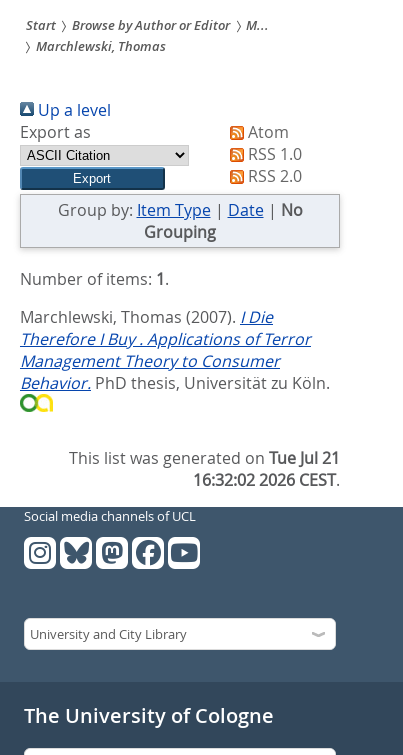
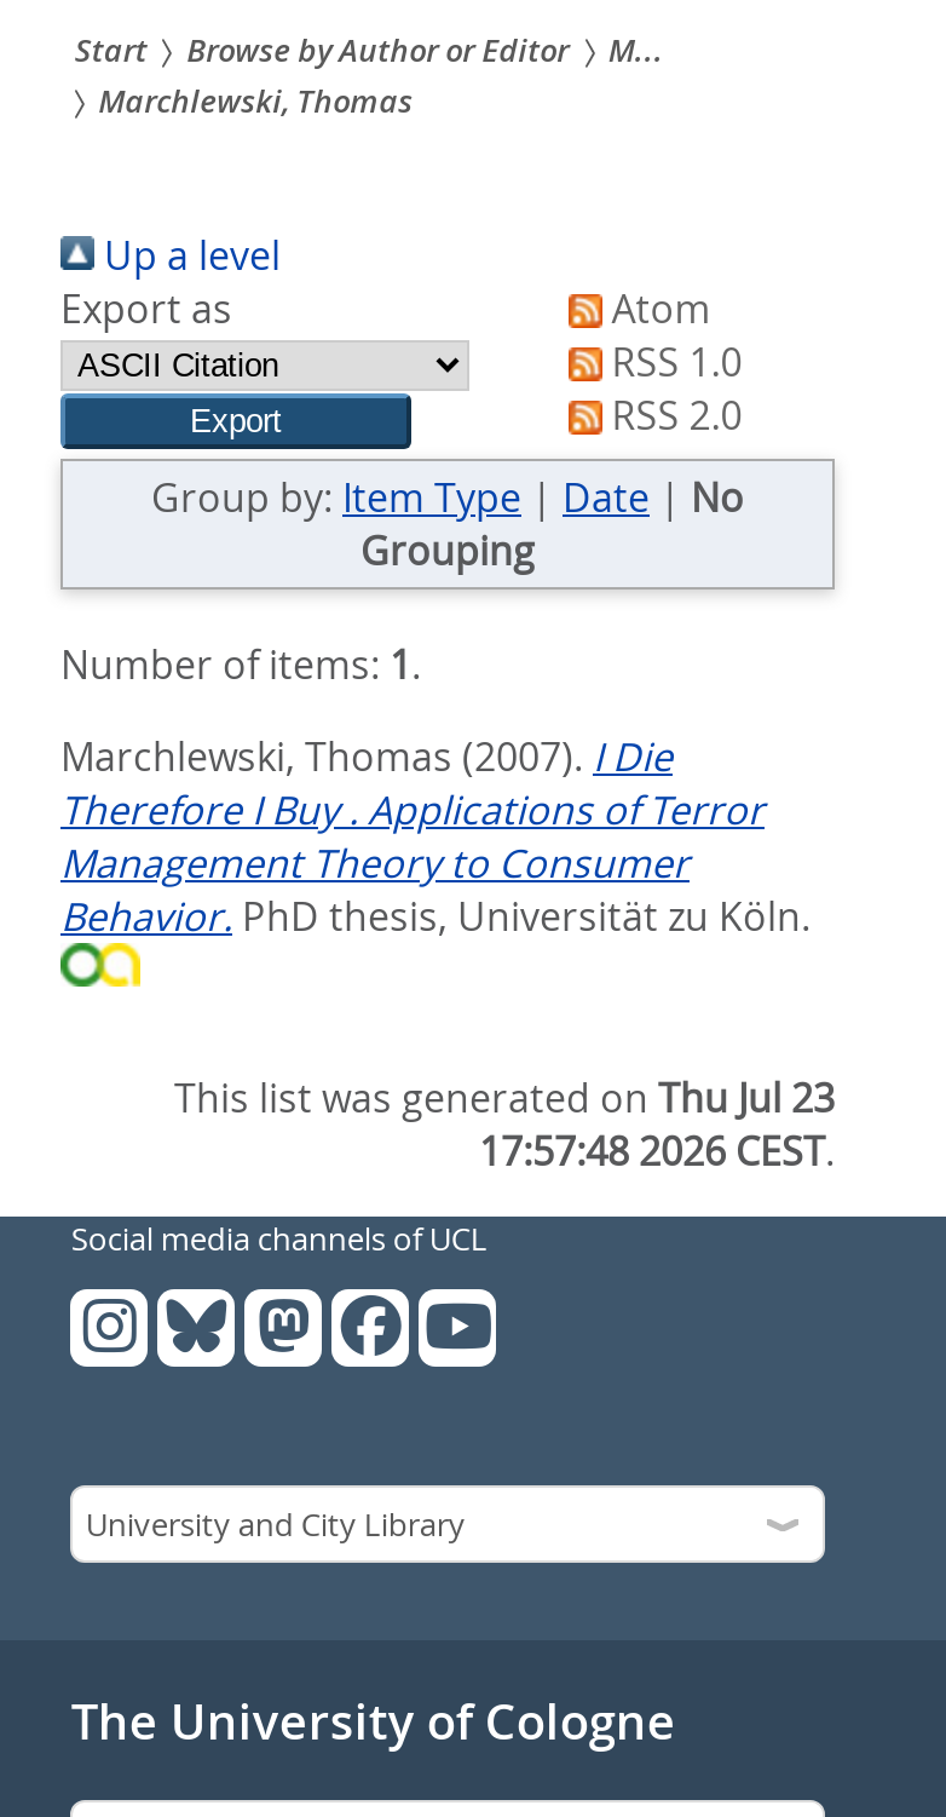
- This list was generated on Tue Jul 21
+ This list was generated on Thu Jul 23

- 16:32:02 2026 CEST.
+ 17:57:48 2026 CEST.
